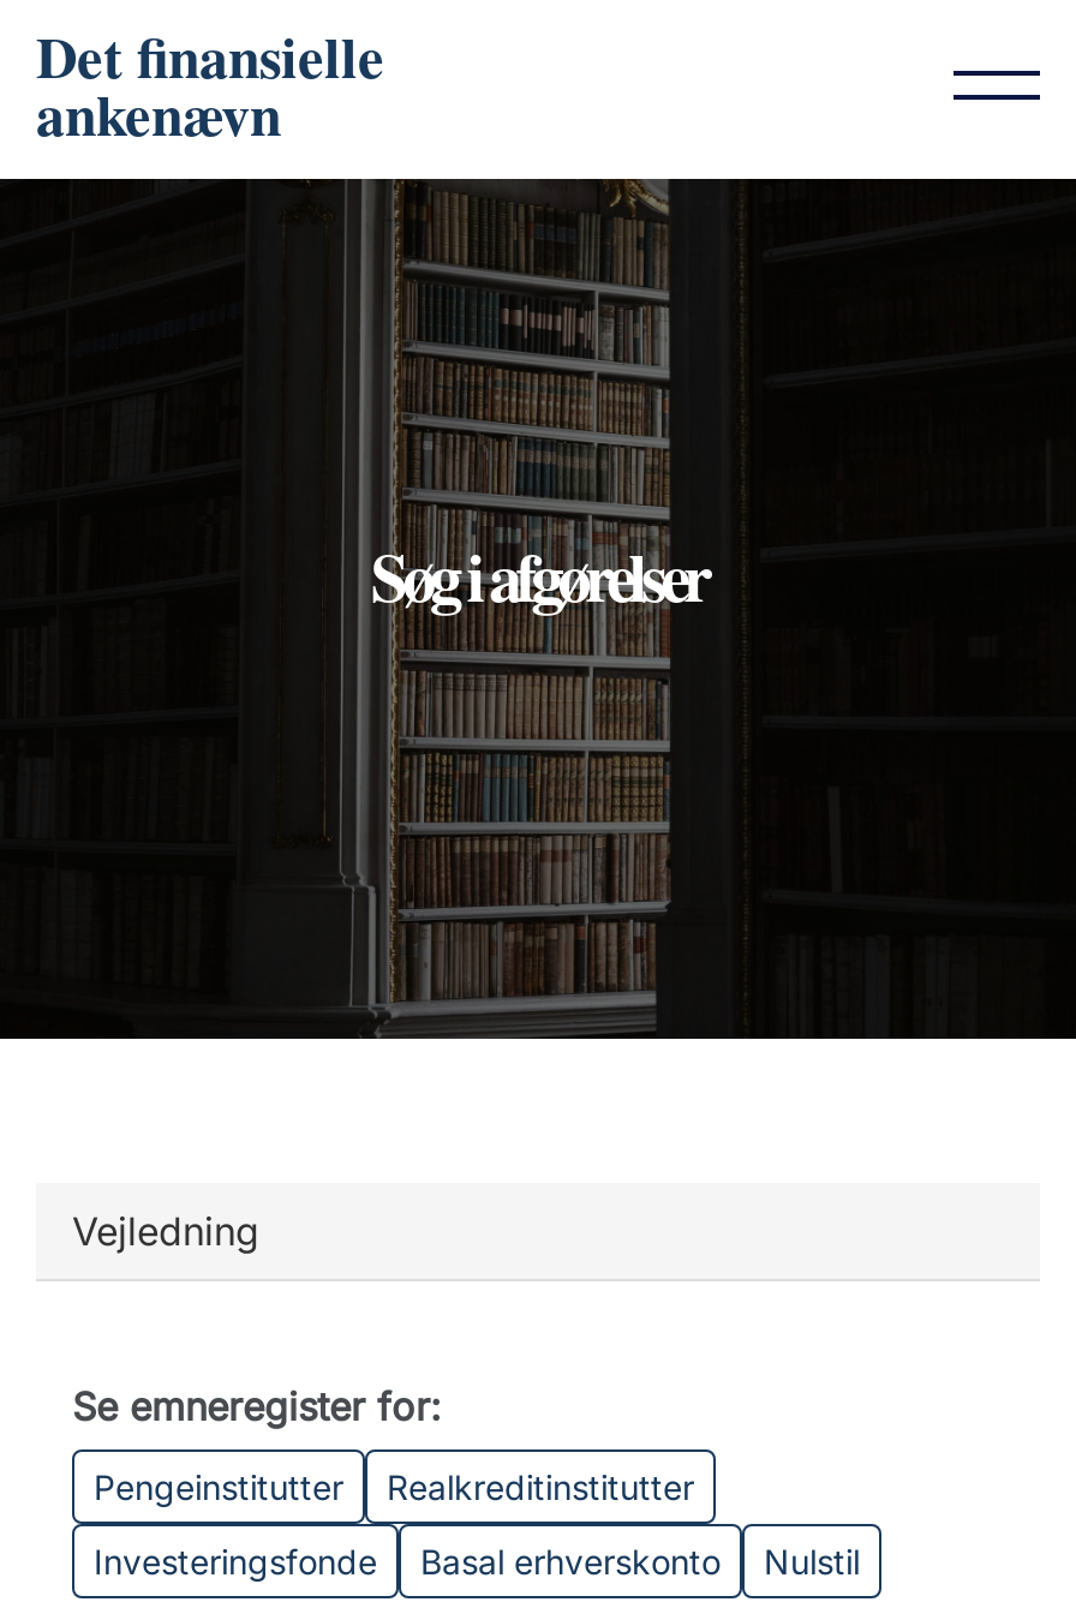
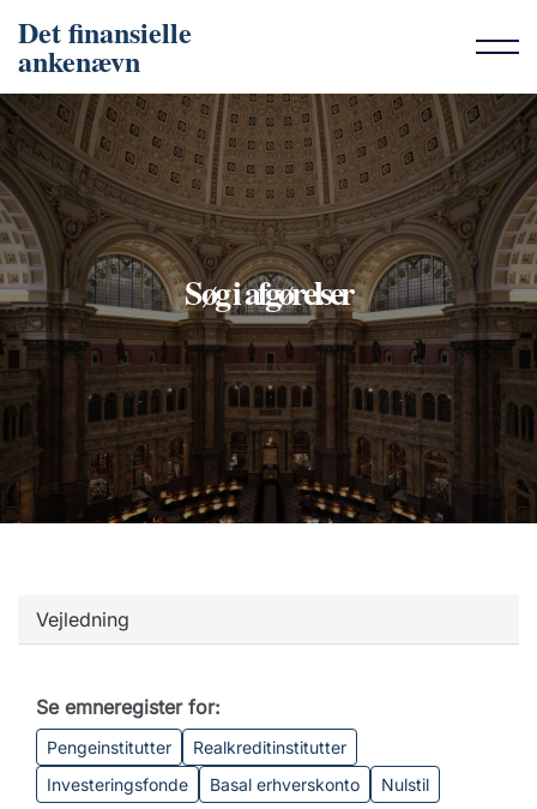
- [image]
+ [image]
